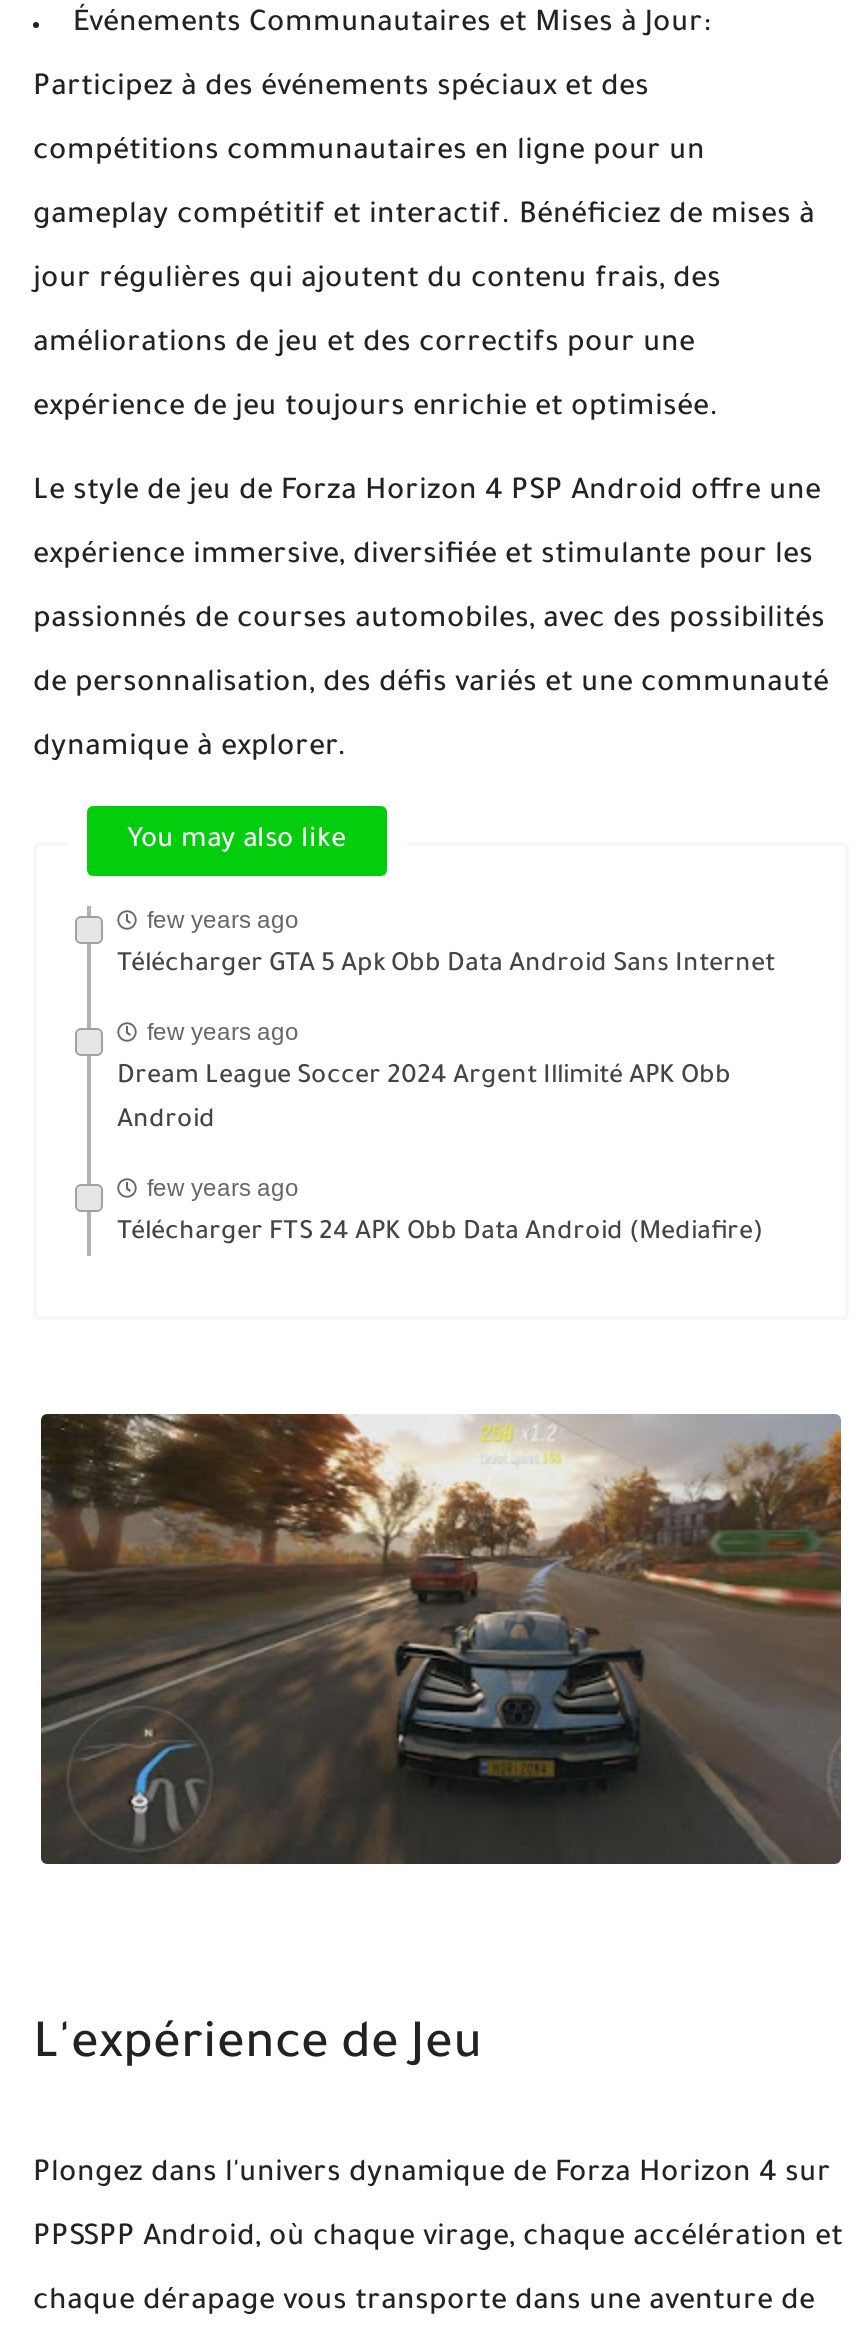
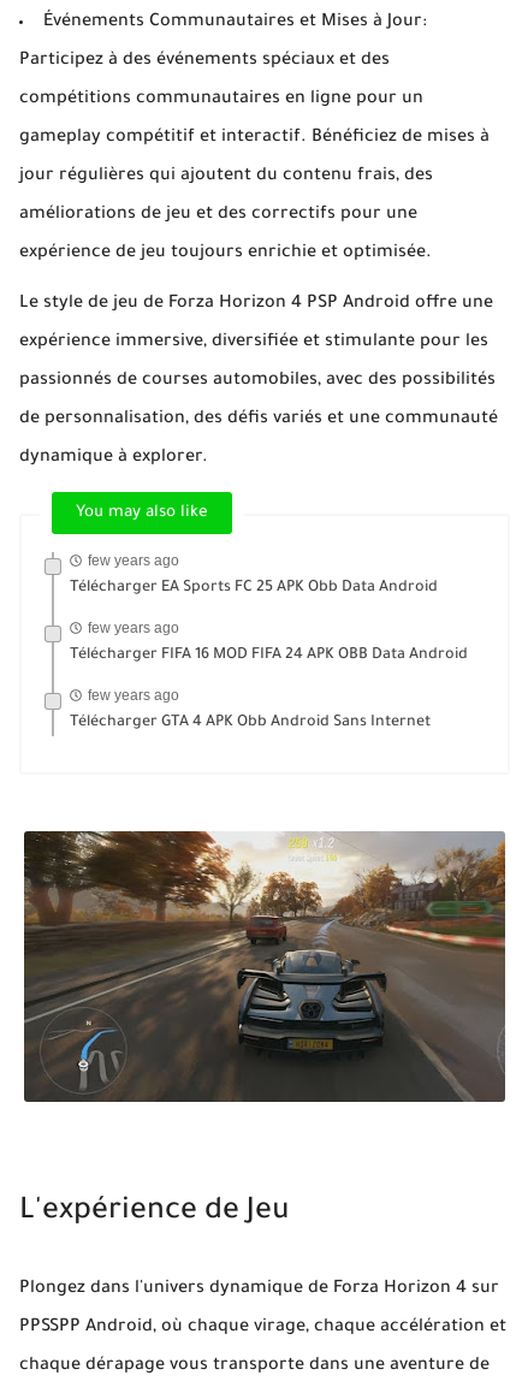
- Télécharger GTA 5 Apk Obb Data Android Sans Internet
+ Télécharger EA Sports FC 25 APK Obb Data Android

- Dream League Soccer 2024 Argent Illimité APK Obb
- Android
+ Télécharger FIFA 16 MOD FIFA 24 APK OBB Data Android

- Télécharger FTS 24 APK Obb Data Android (Mediafire)
+ Télécharger GTA 4 APK Obb Android Sans Internet
